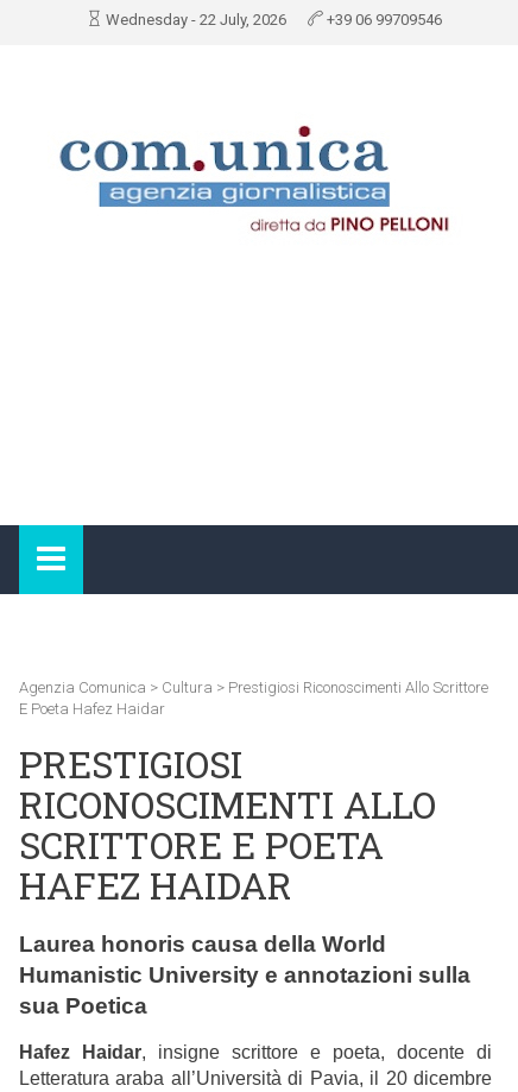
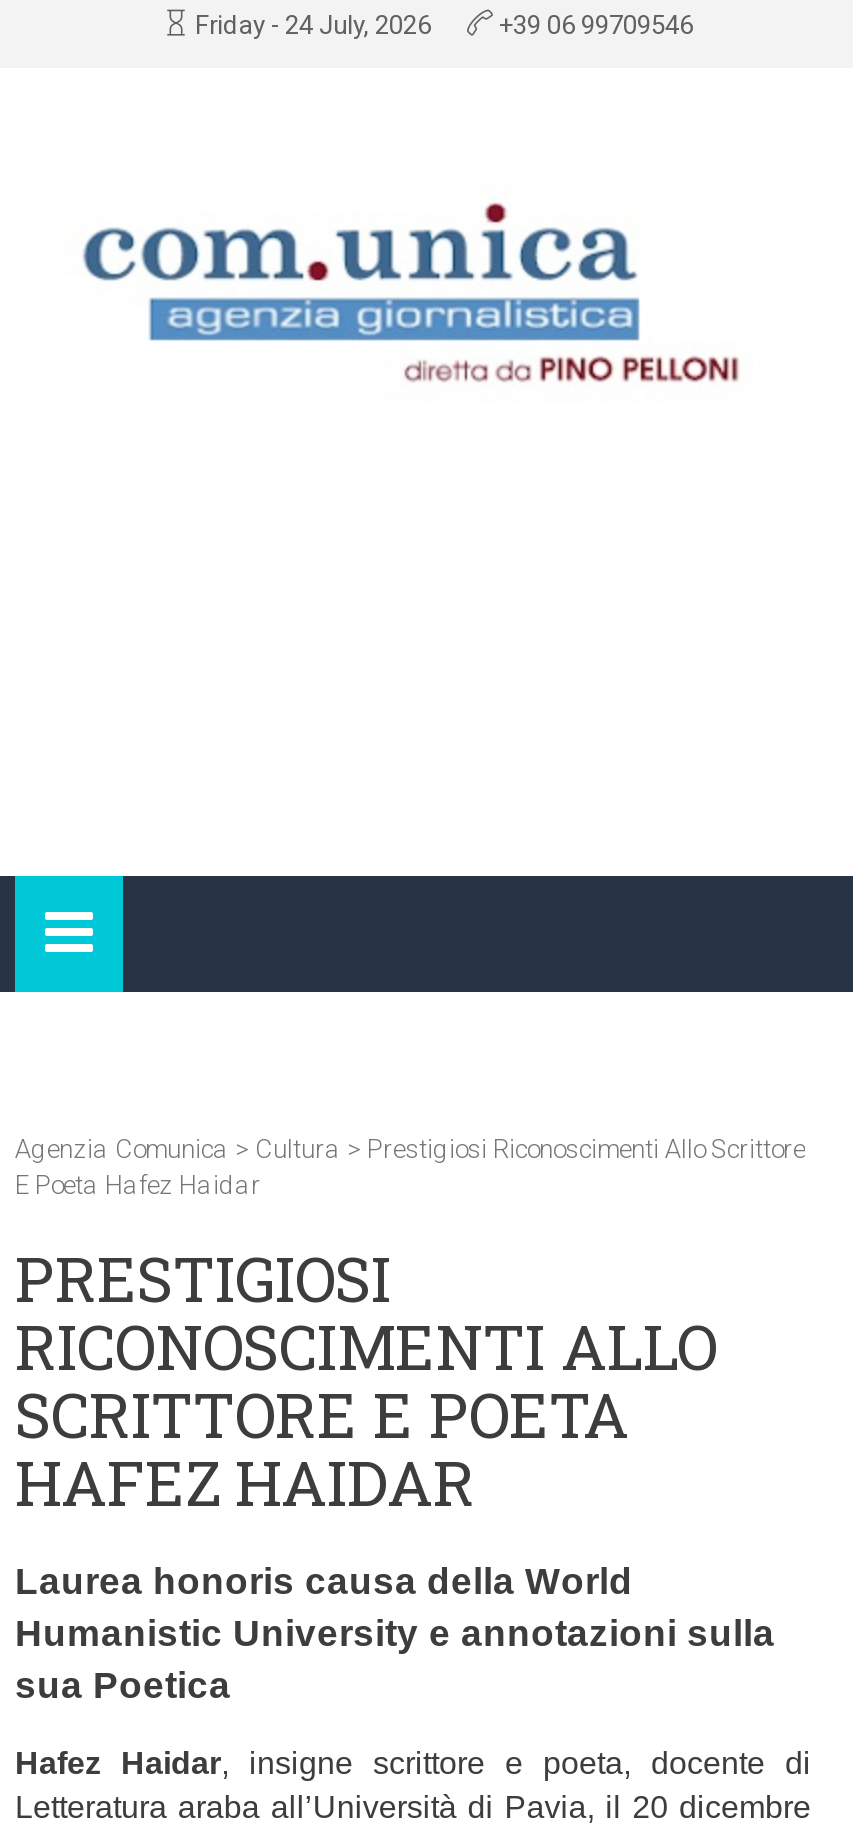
- Wednesday - 22 July, 2026
+ Friday - 24 July, 2026
